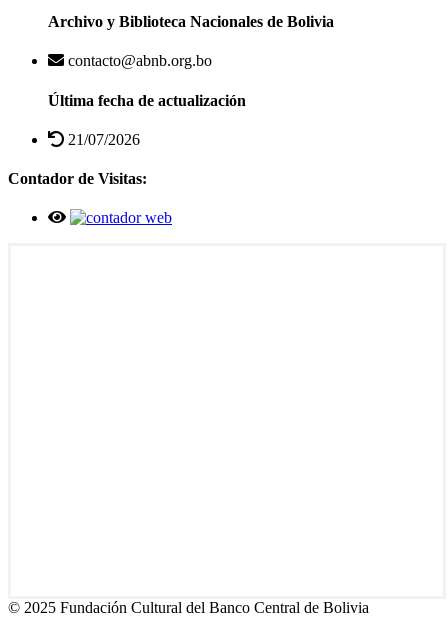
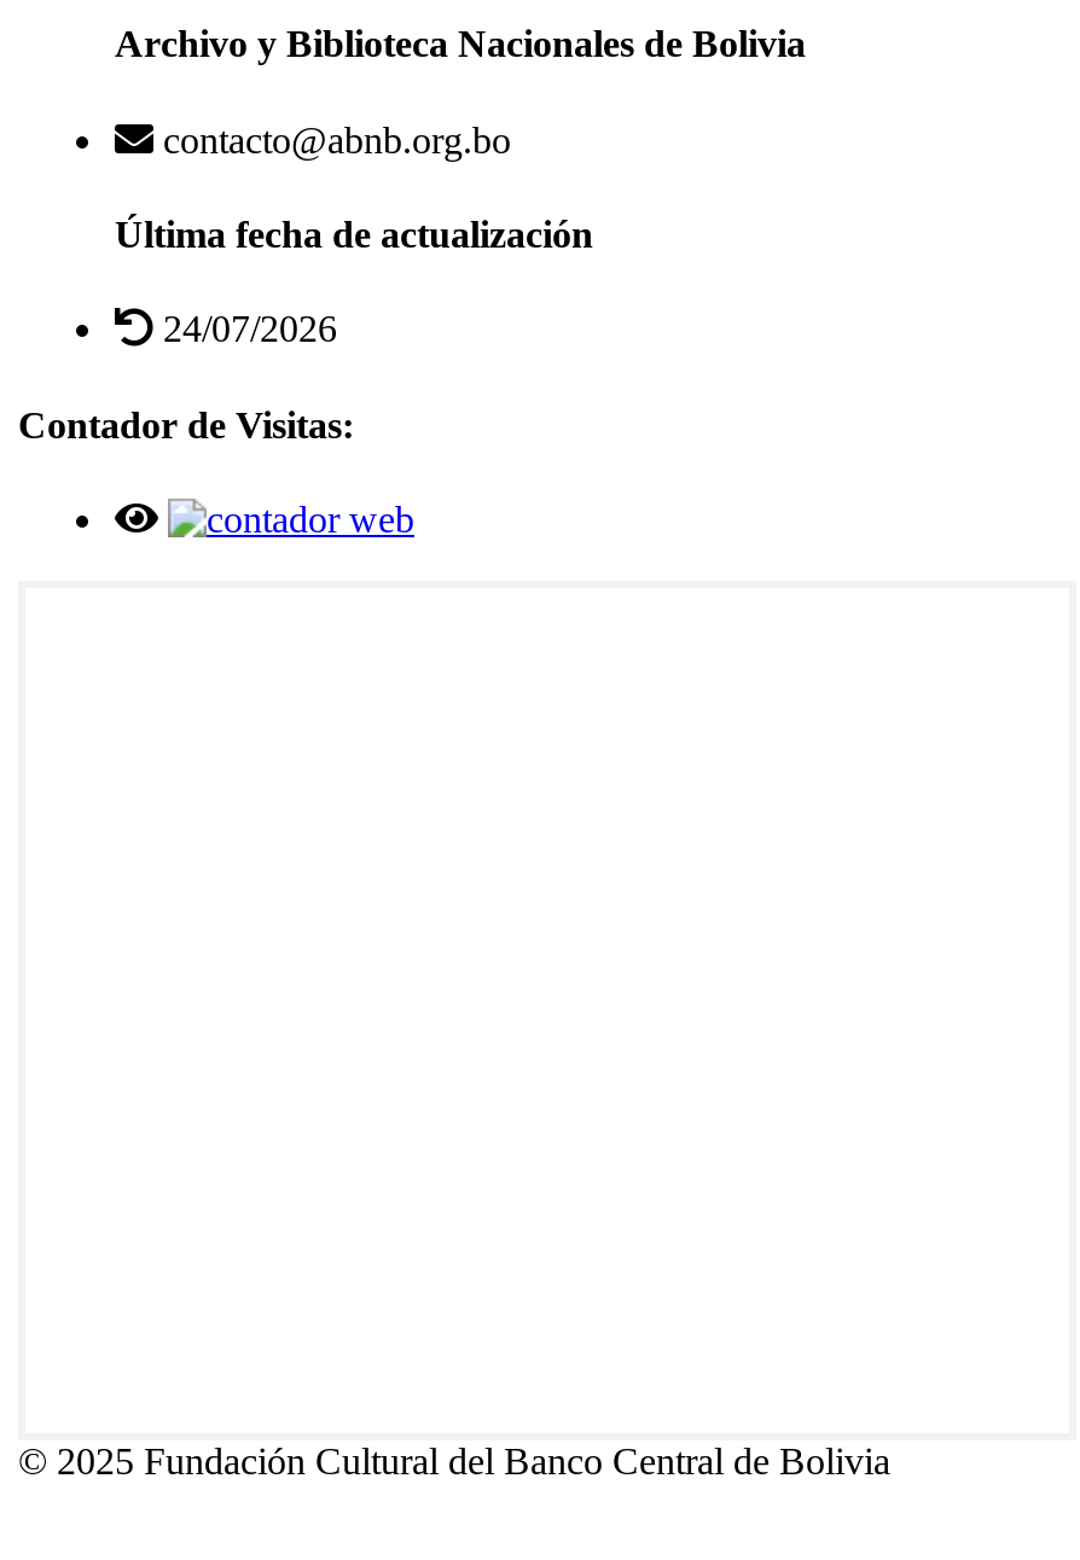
- 21/07/2026
+ 24/07/2026
